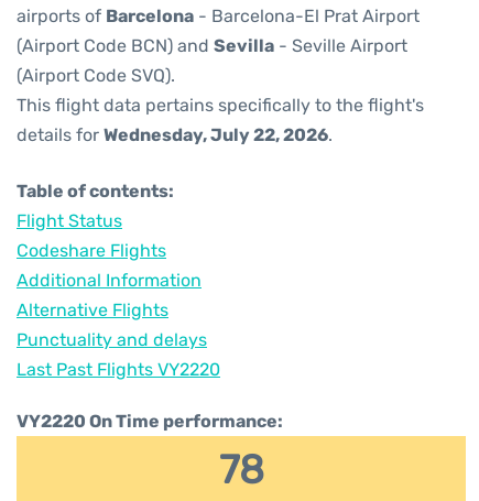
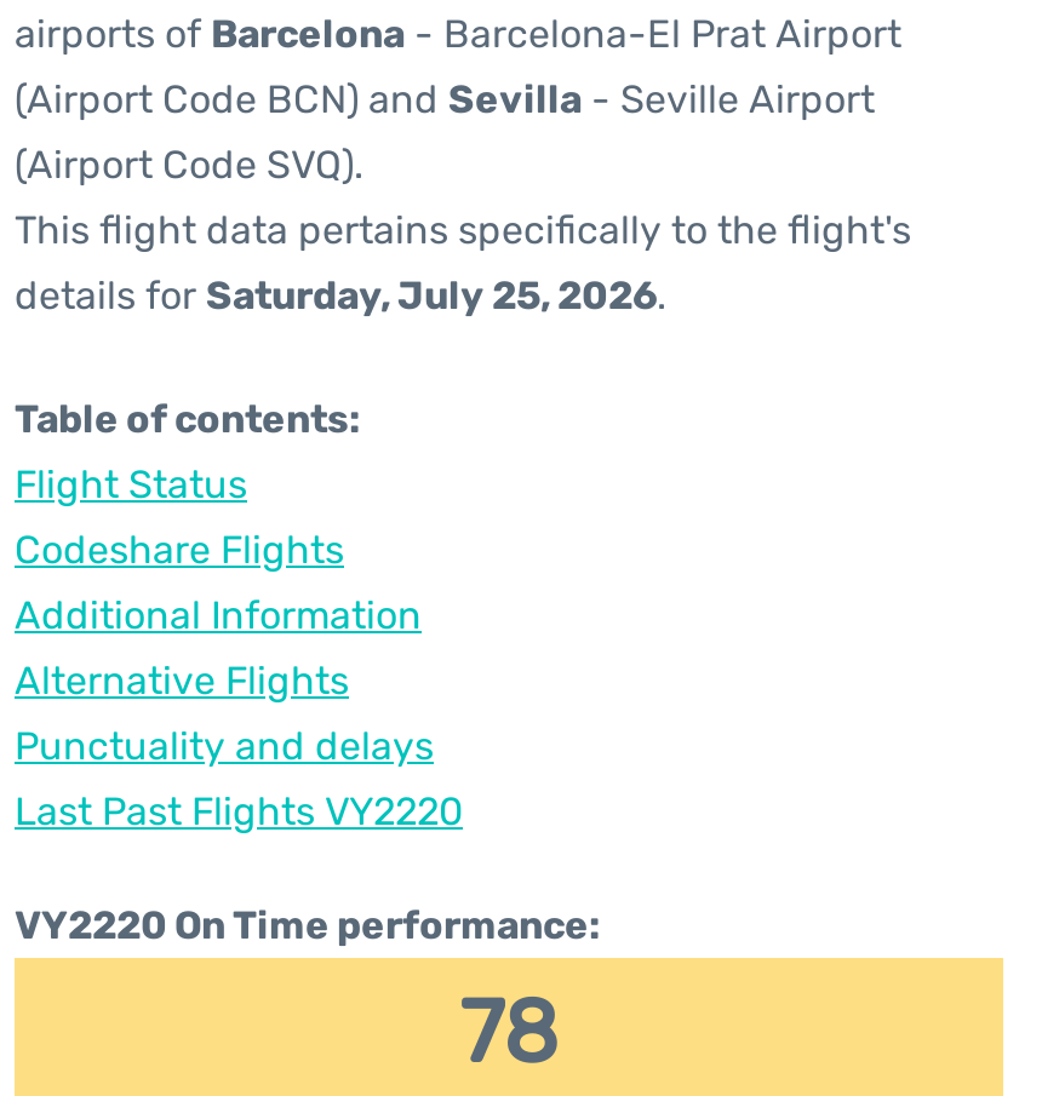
- details for Wednesday, July 22, 2026.
+ details for Saturday, July 25, 2026.
